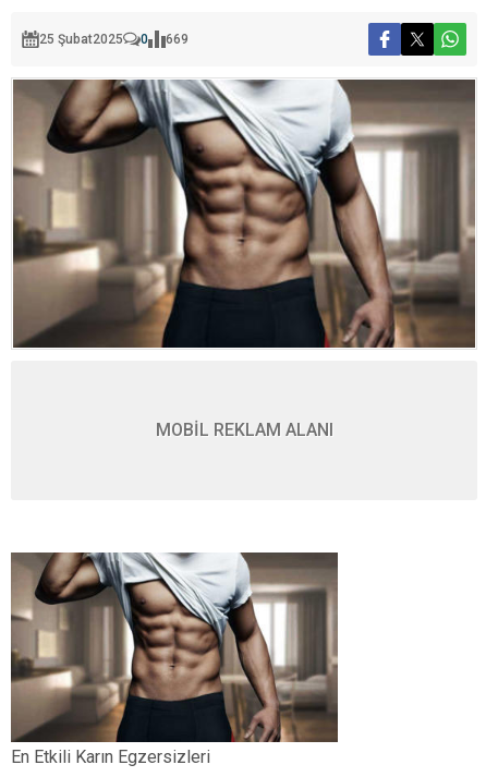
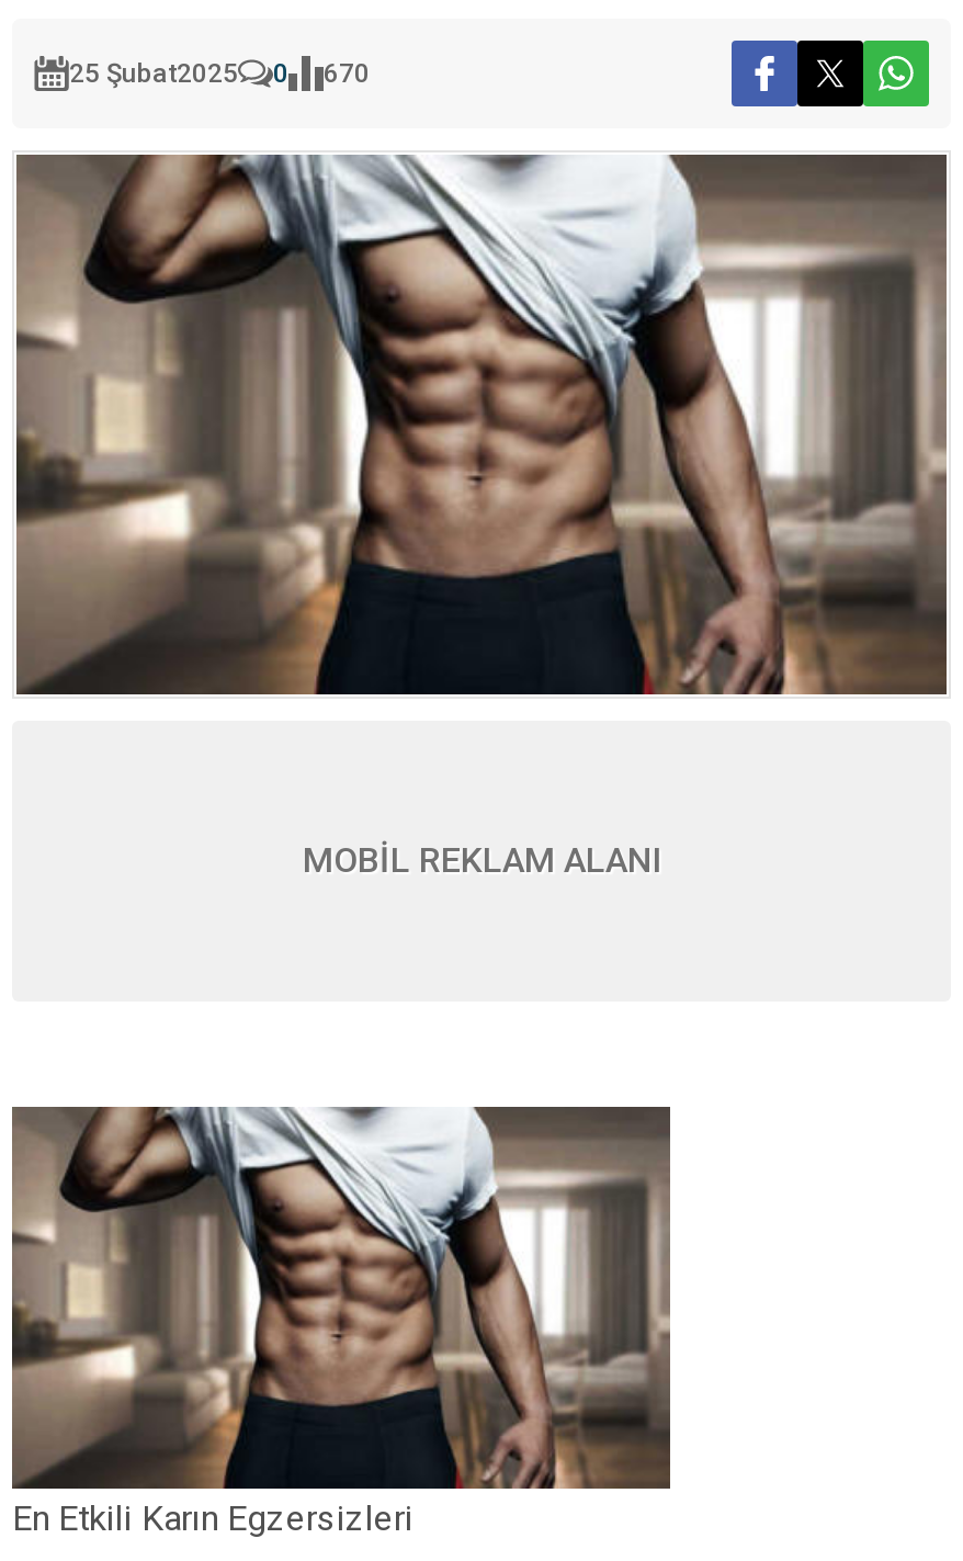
- 25 Şubat2025 0 669
+ 25 Şubat2025 0 670
